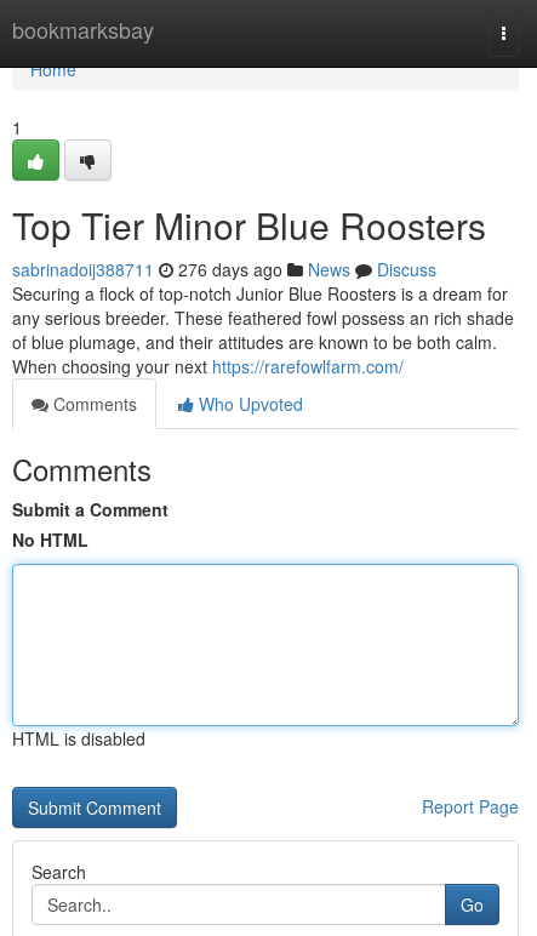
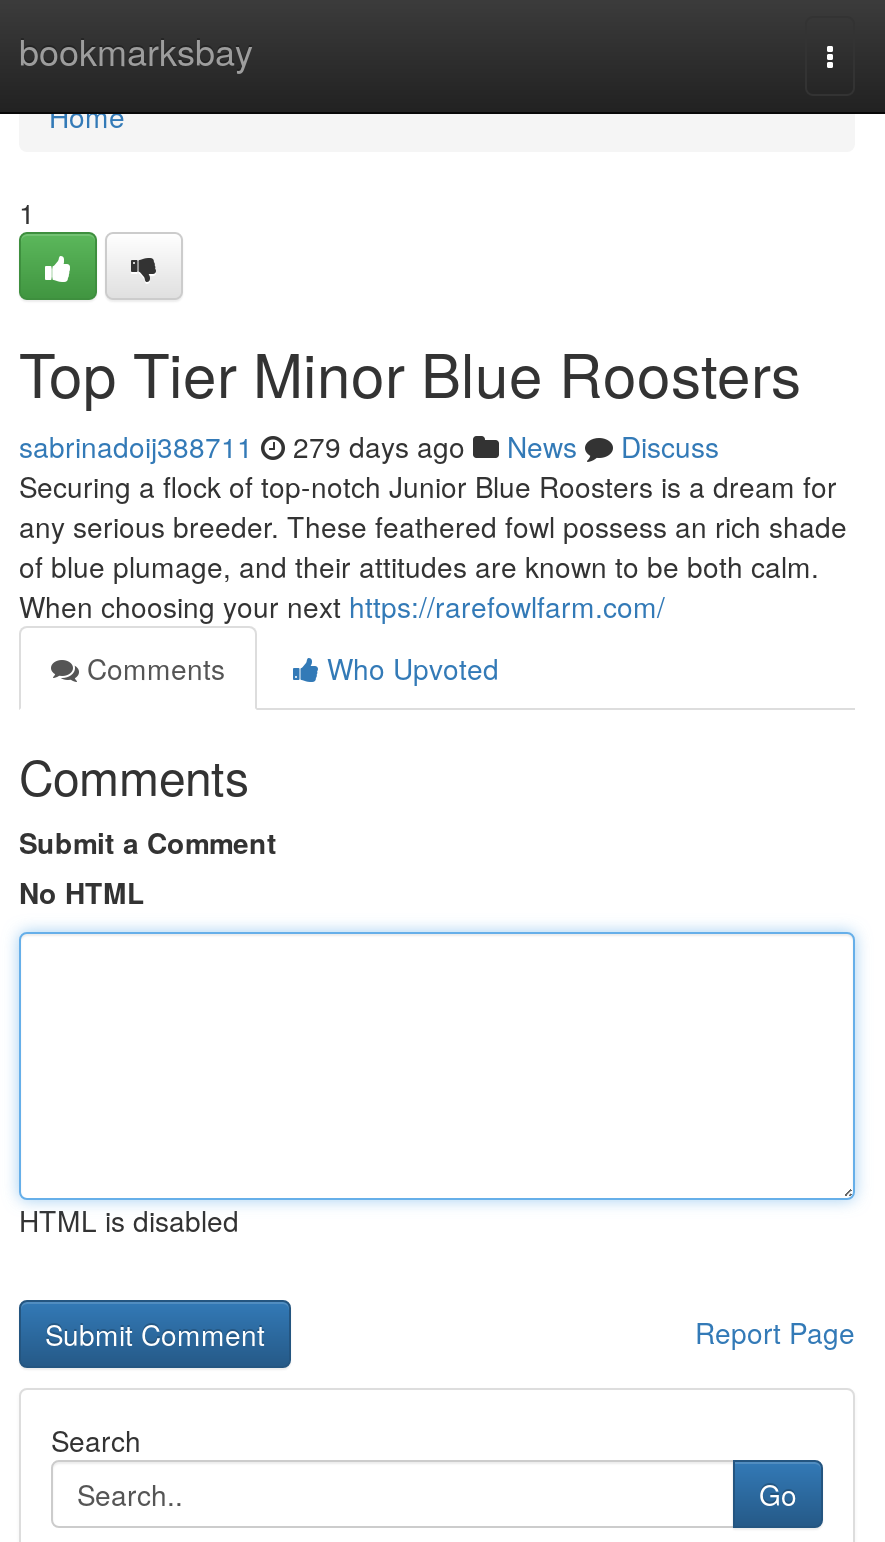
- sabrinadoij388711 276 days ago News Discuss
+ sabrinadoij388711 279 days ago News Discuss
